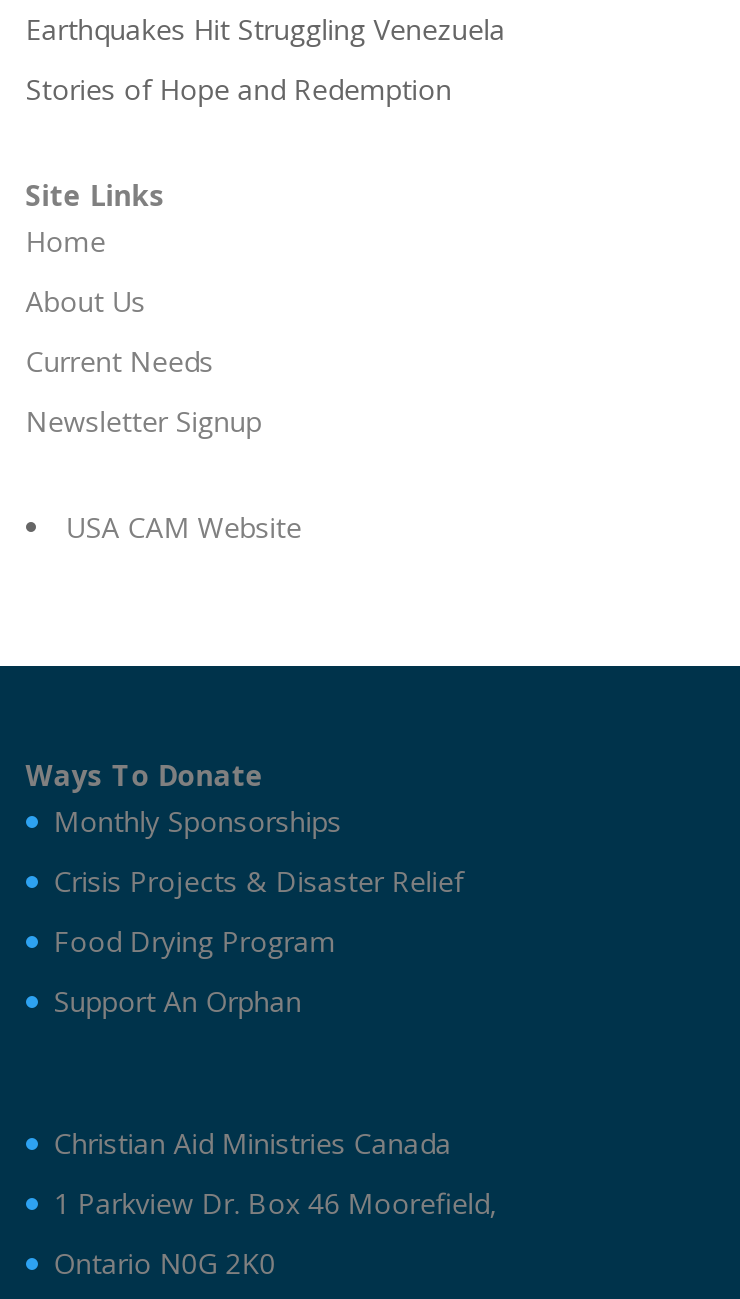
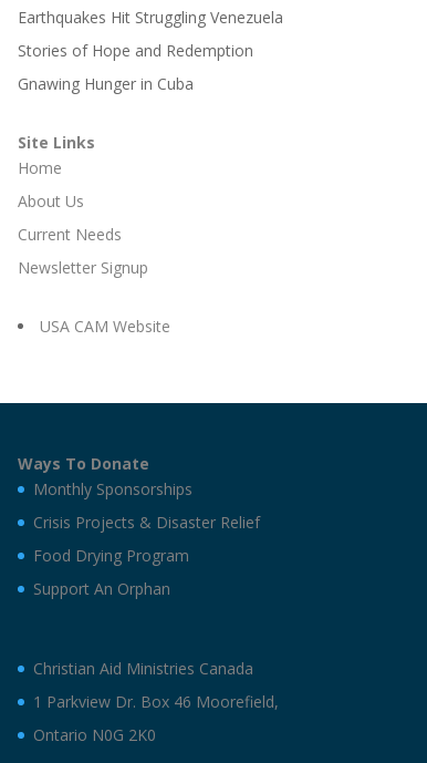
+ Gnawing Hunger in Cuba
